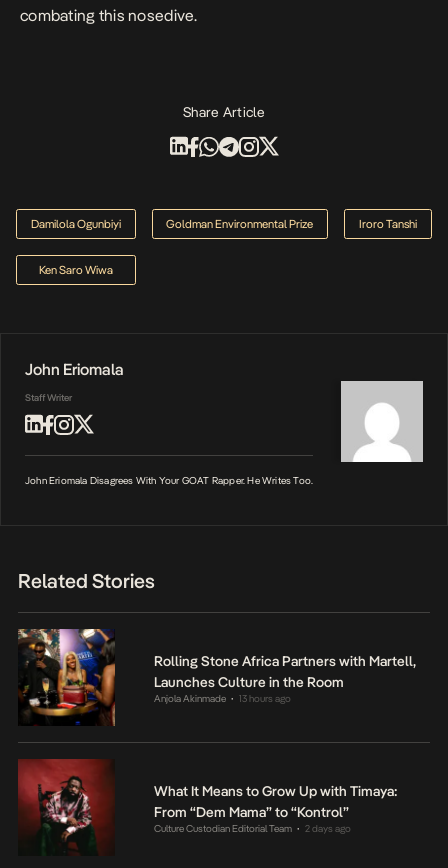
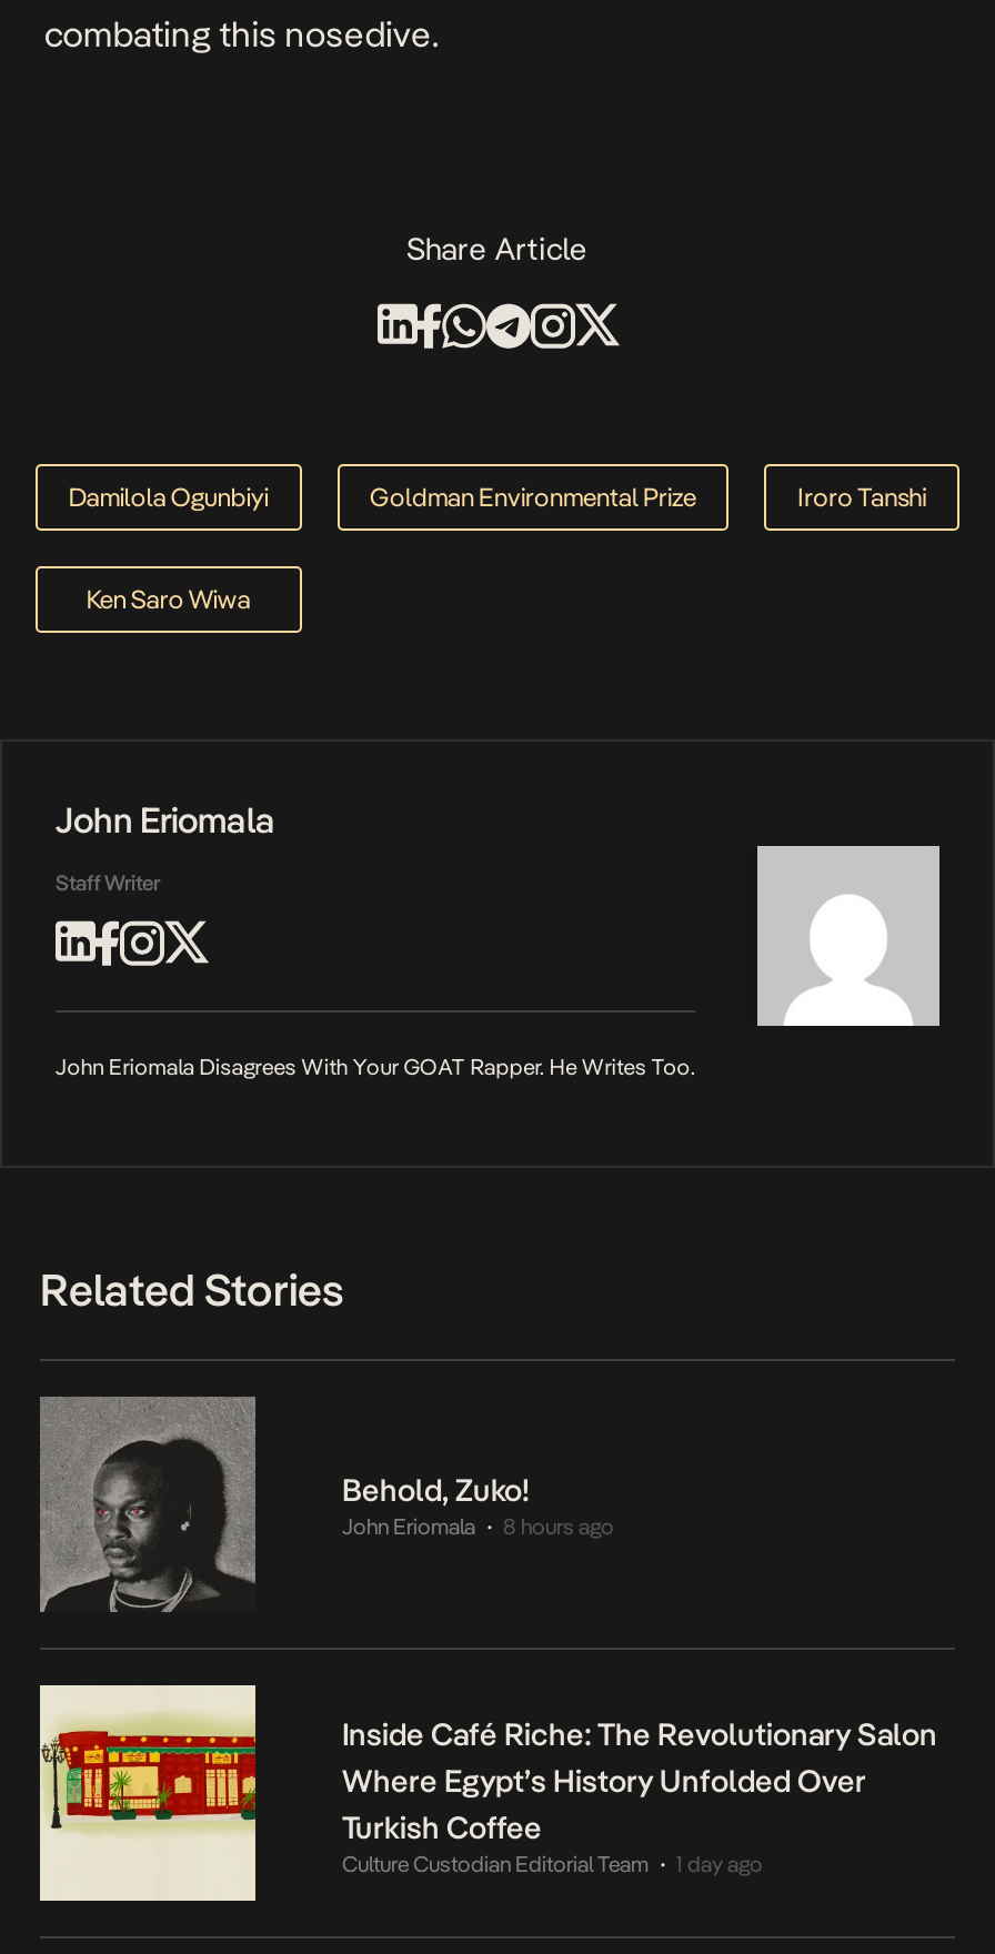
- [image]
- Rolling Stone Africa Partners with Martell,
- Launches Culture in the Room
- Anjola Akinmade
- 13 hours ago
+ [image]
+ Behold, Zuko!
+ John Eriomala
+ 8 hours ago

- [image]
- What It Means to Grow Up with Timaya:
- From “Dem Mama” to “Kontrol”
+ [image]
+ Inside Café Riche: The Revolutionary Salon
+ Where Egypt’s History Unfolded Over
+ Turkish Coffee

- Culture Custodian Editorial Team 2 days ago
+ Culture Custodian Editorial Team 1 day ago
